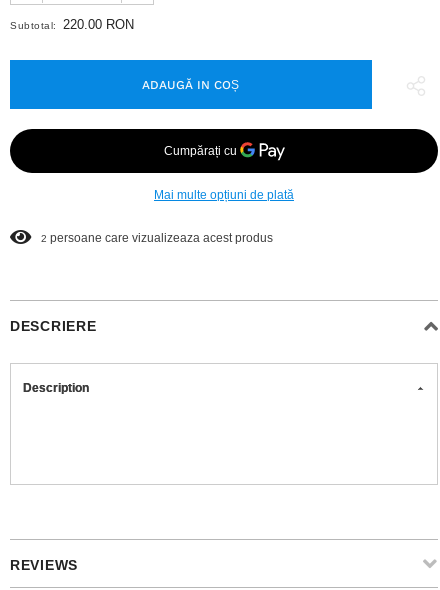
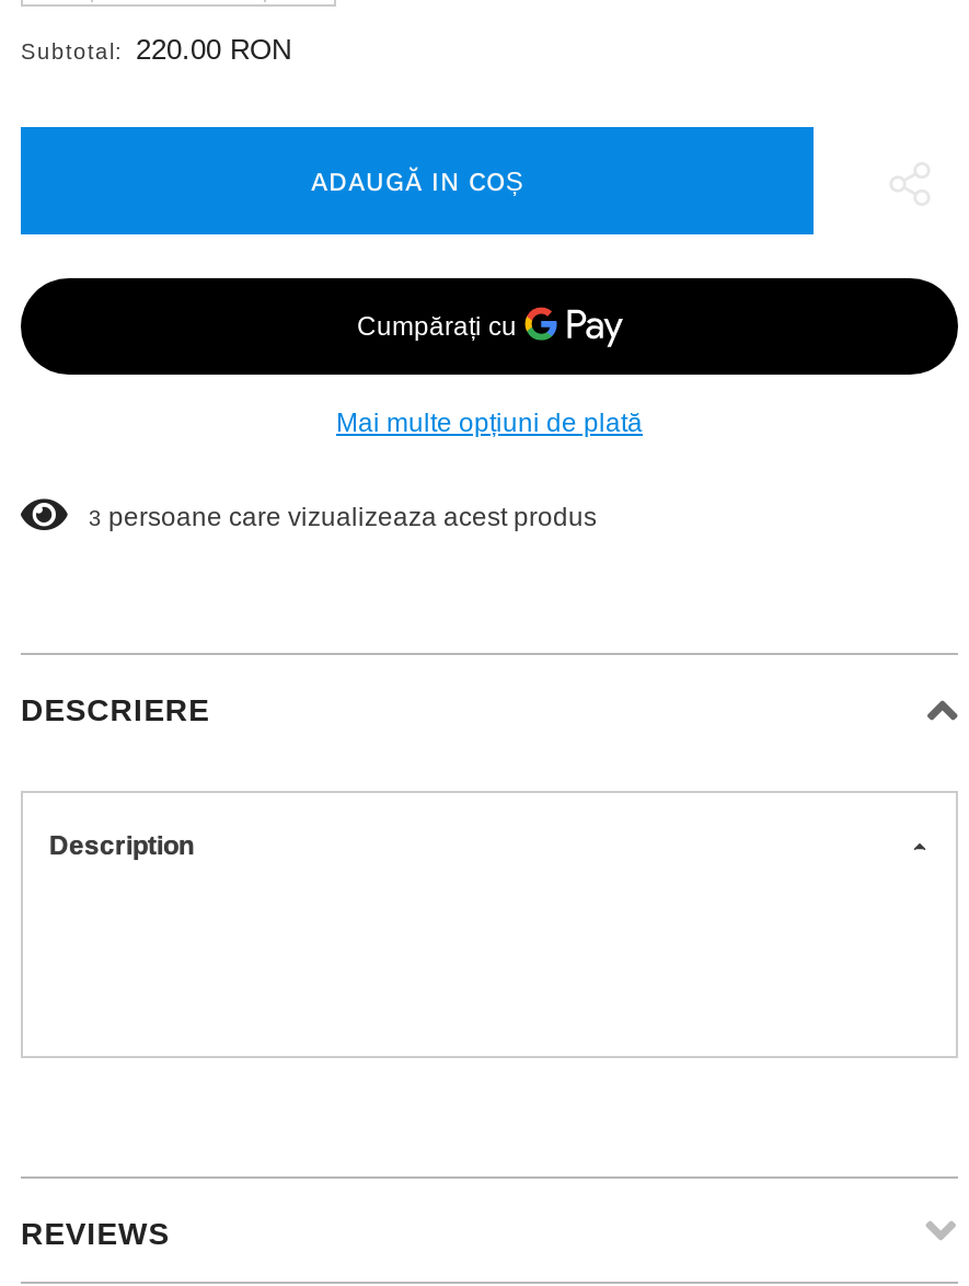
- 2 persoane care vizualizeaza acest produs
+ 3 persoane care vizualizeaza acest produs
